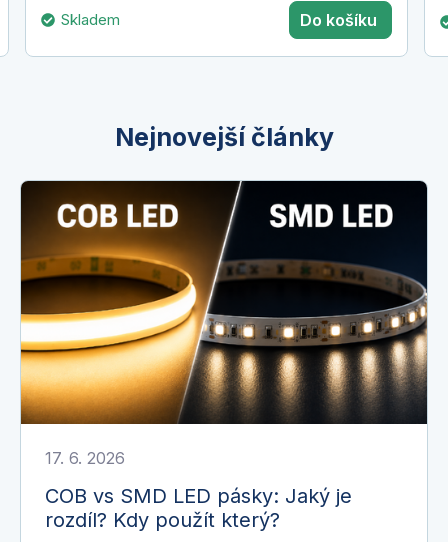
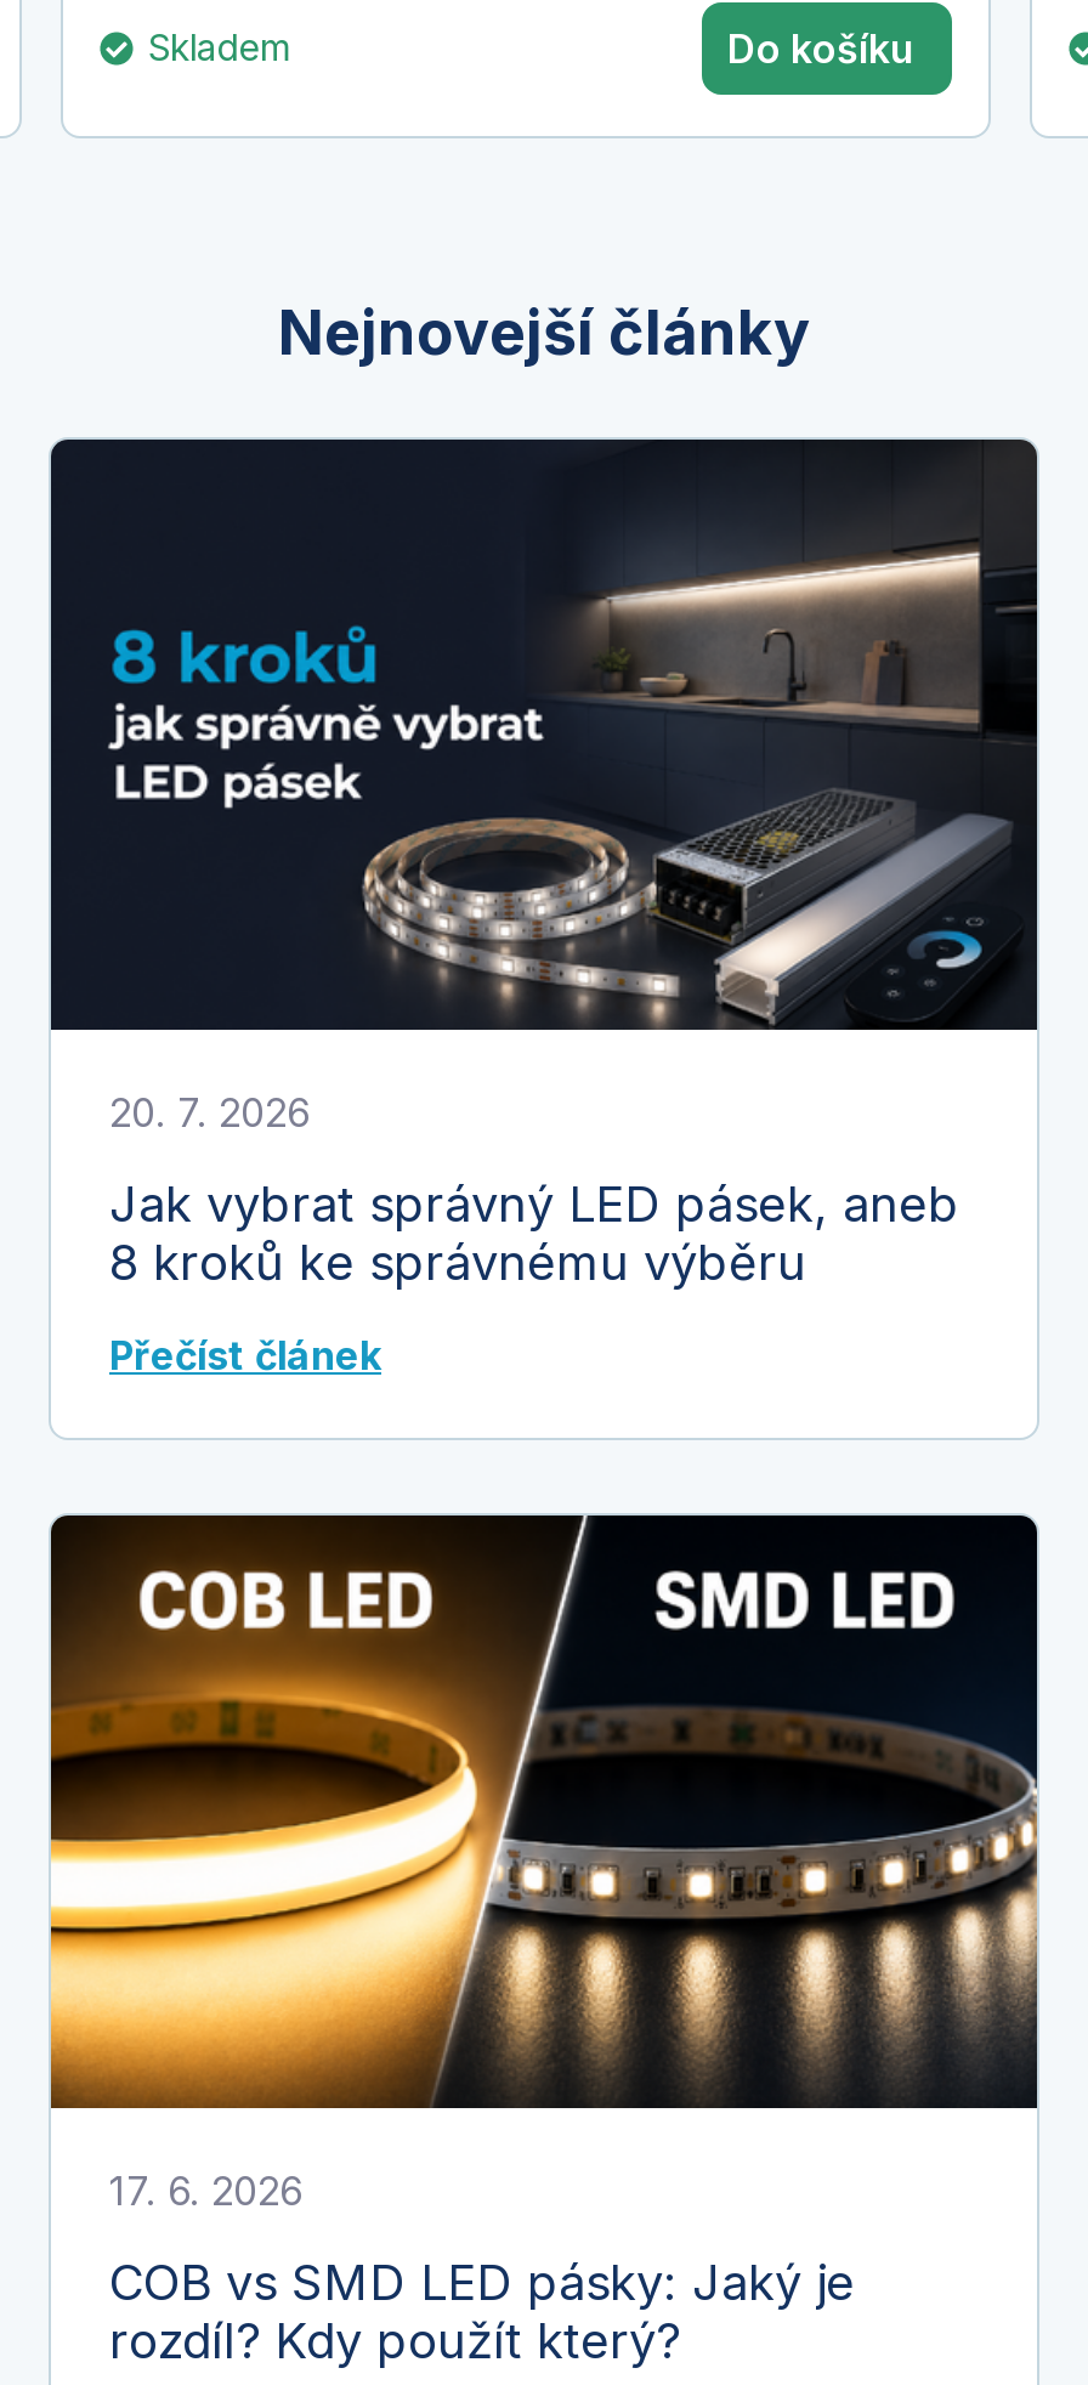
+ [image]
+ 20. 7. 2026
+ Jak vybrat správný LED pásek, aneb
+ 8 kroků ke správnému výběru
+ Přečíst článek
